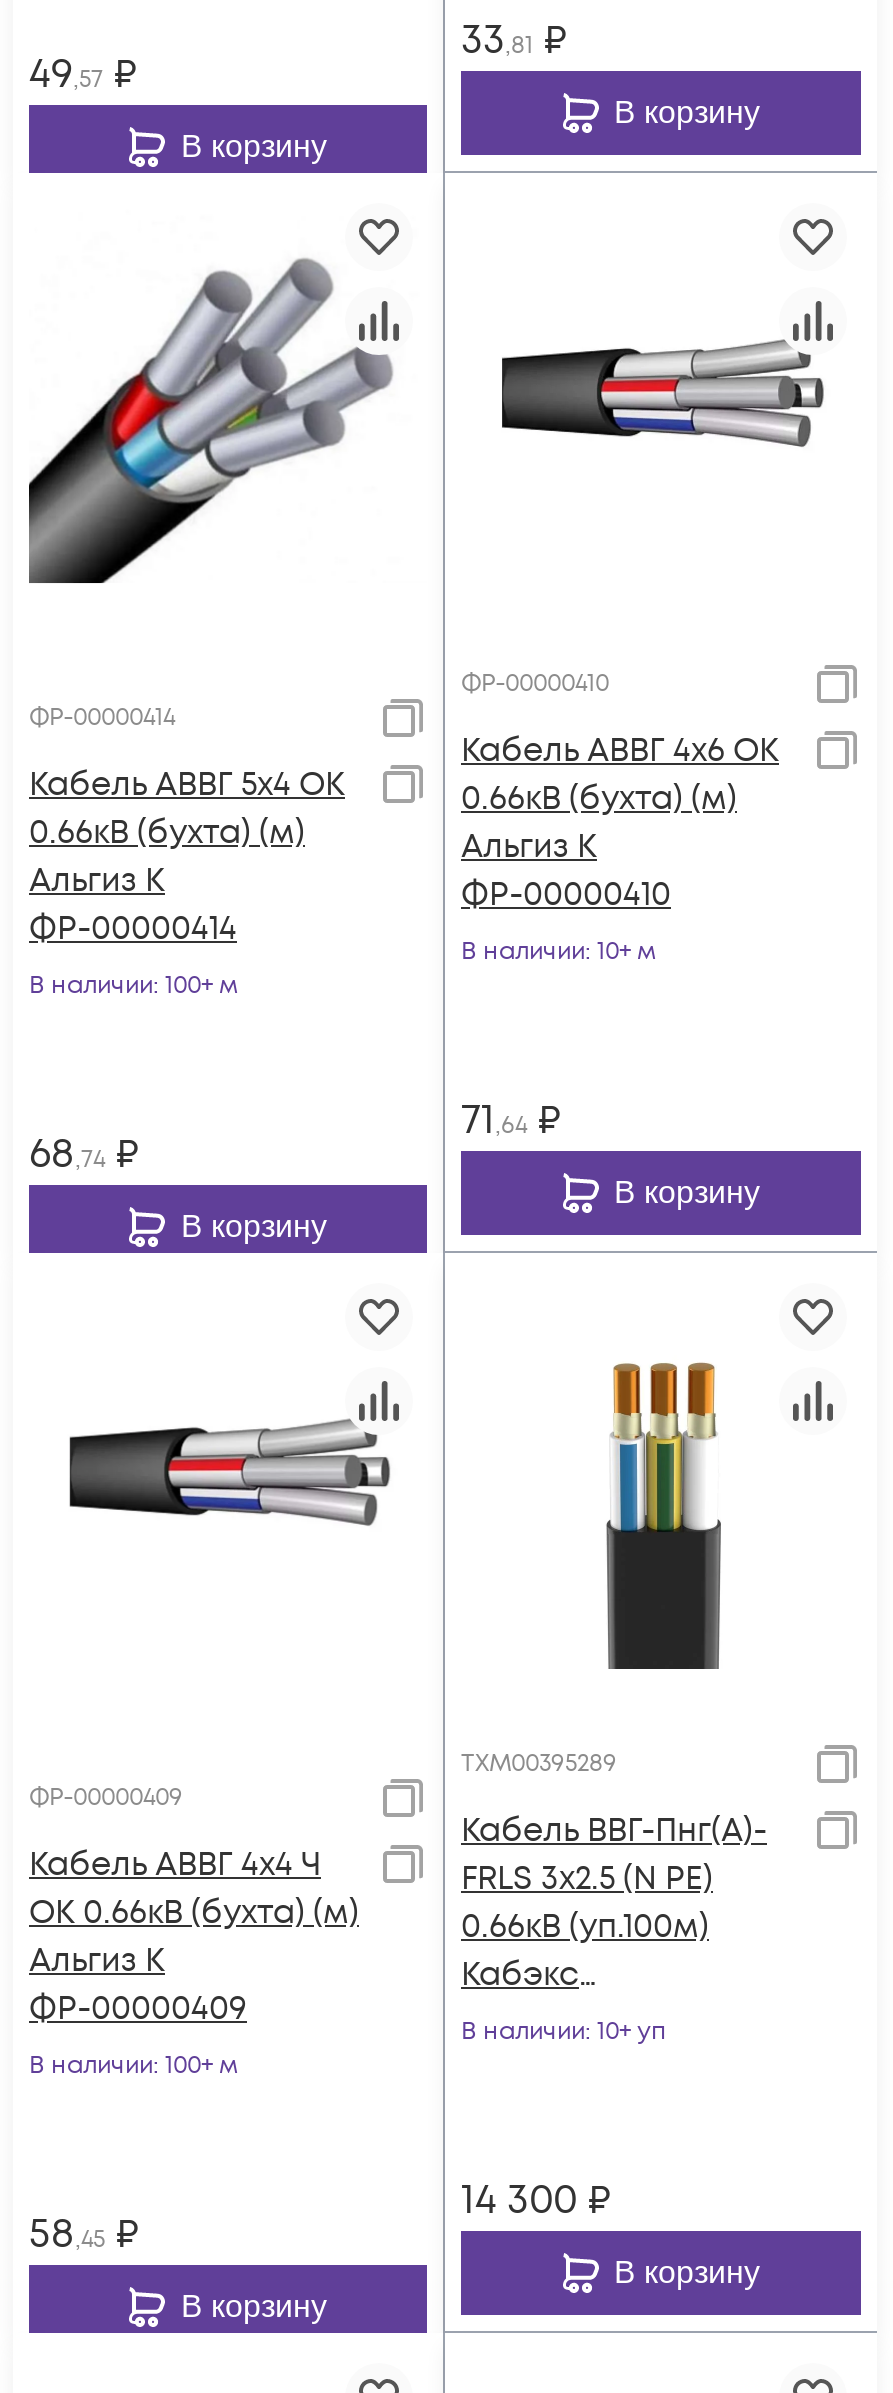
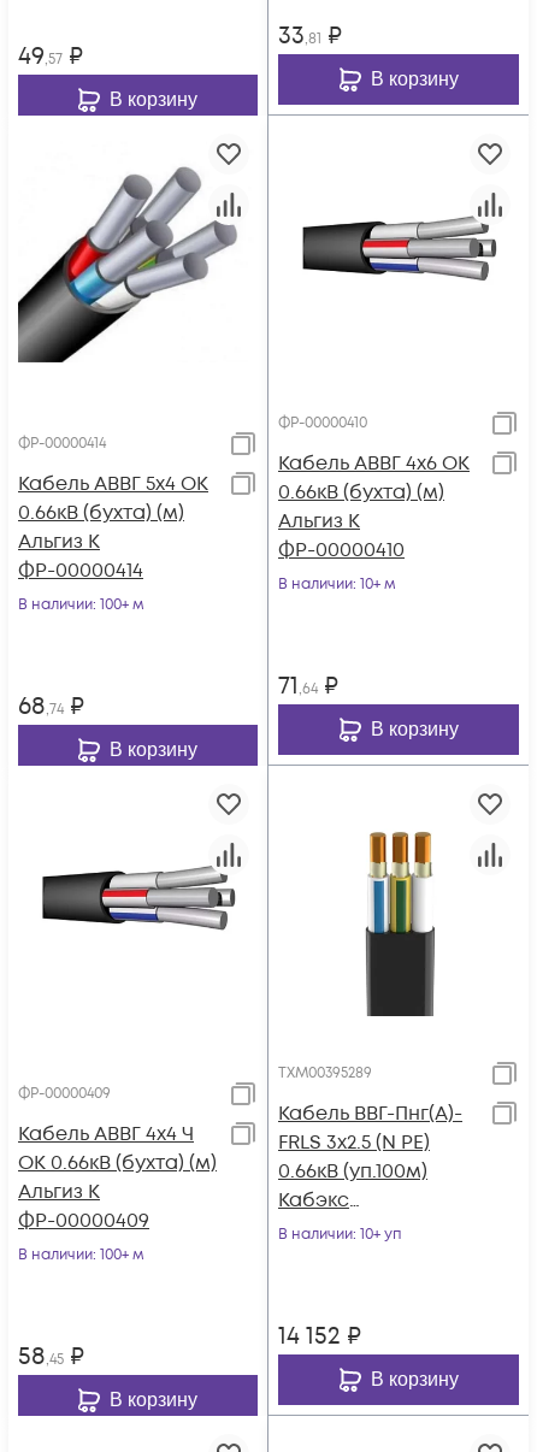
- 14 300 ₽
+ 14 152 ₽
